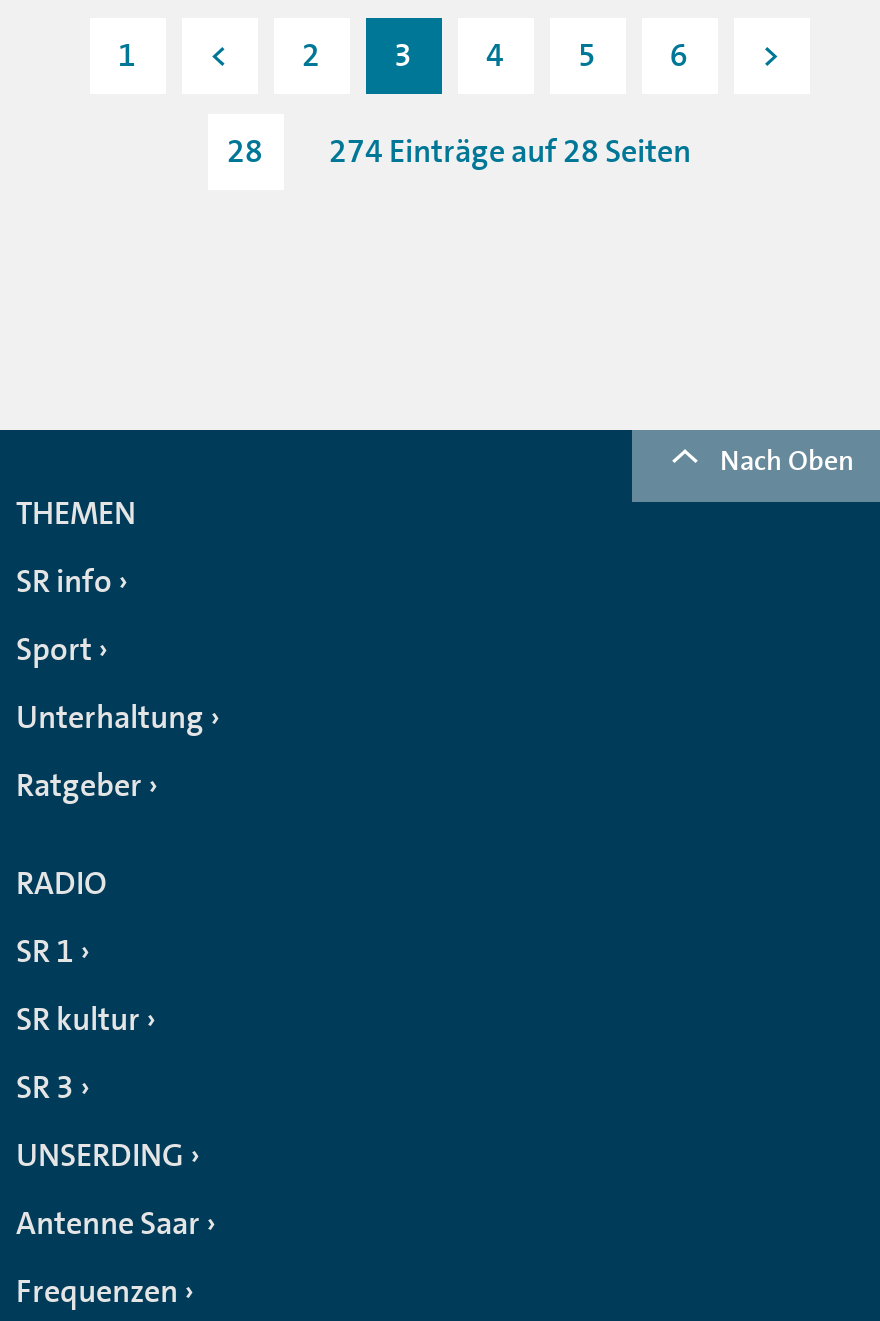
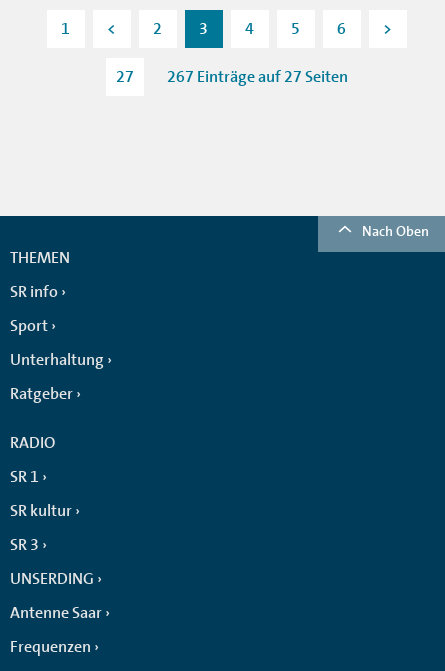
- 28
+ 27

- 274 Einträge auf 28 Seiten
+ 267 Einträge auf 27 Seiten
